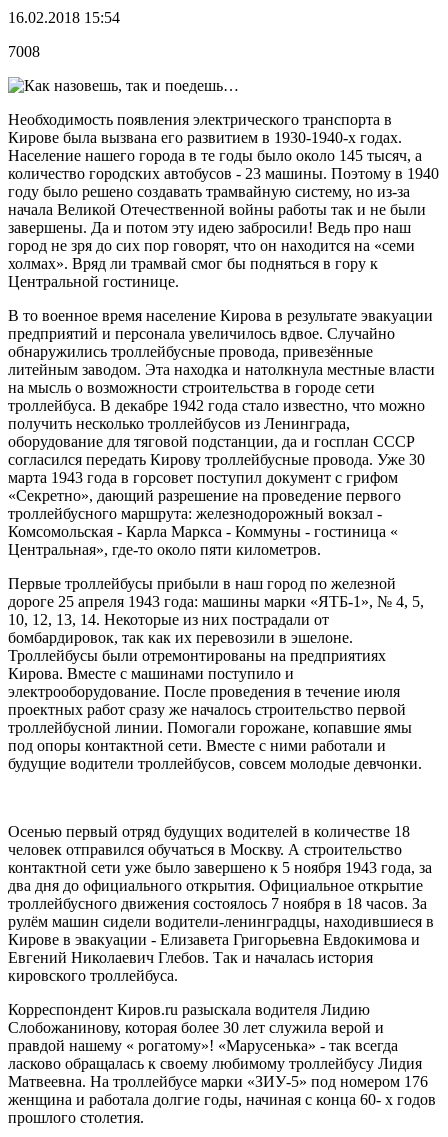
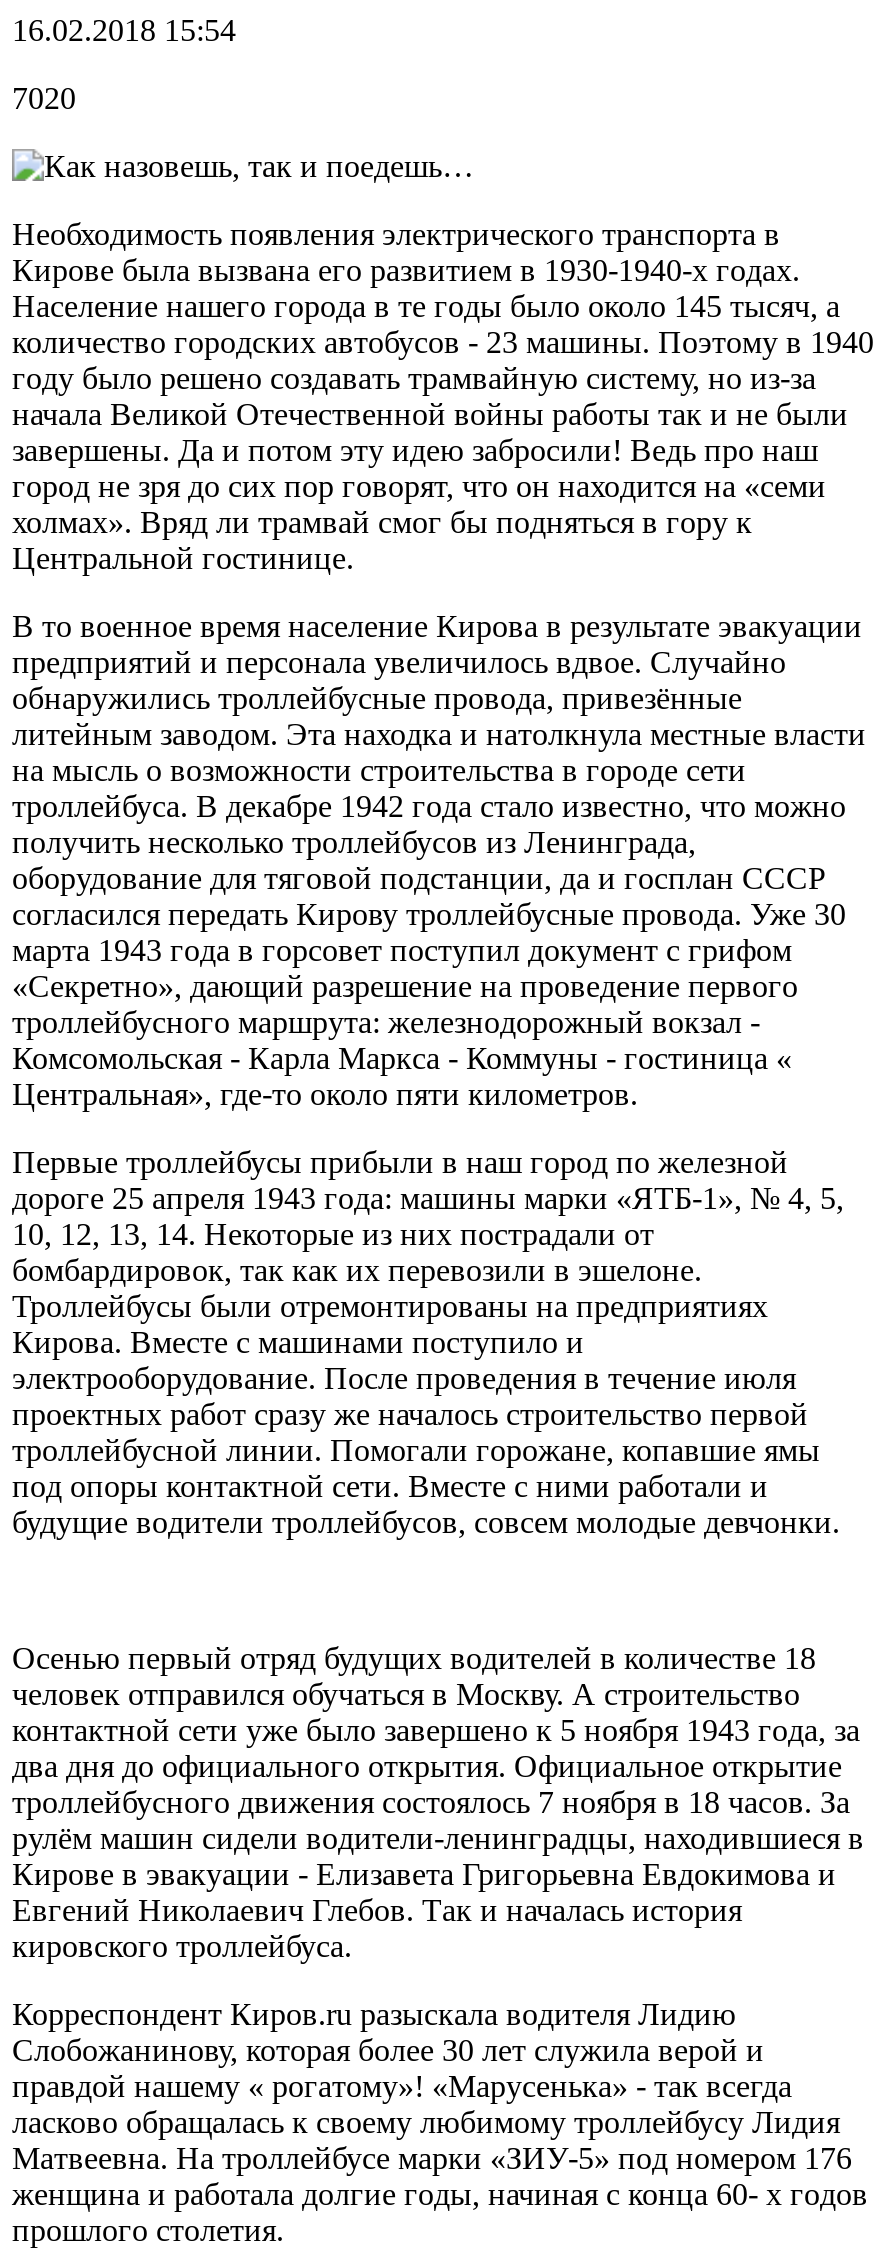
- 7008
+ 7020
